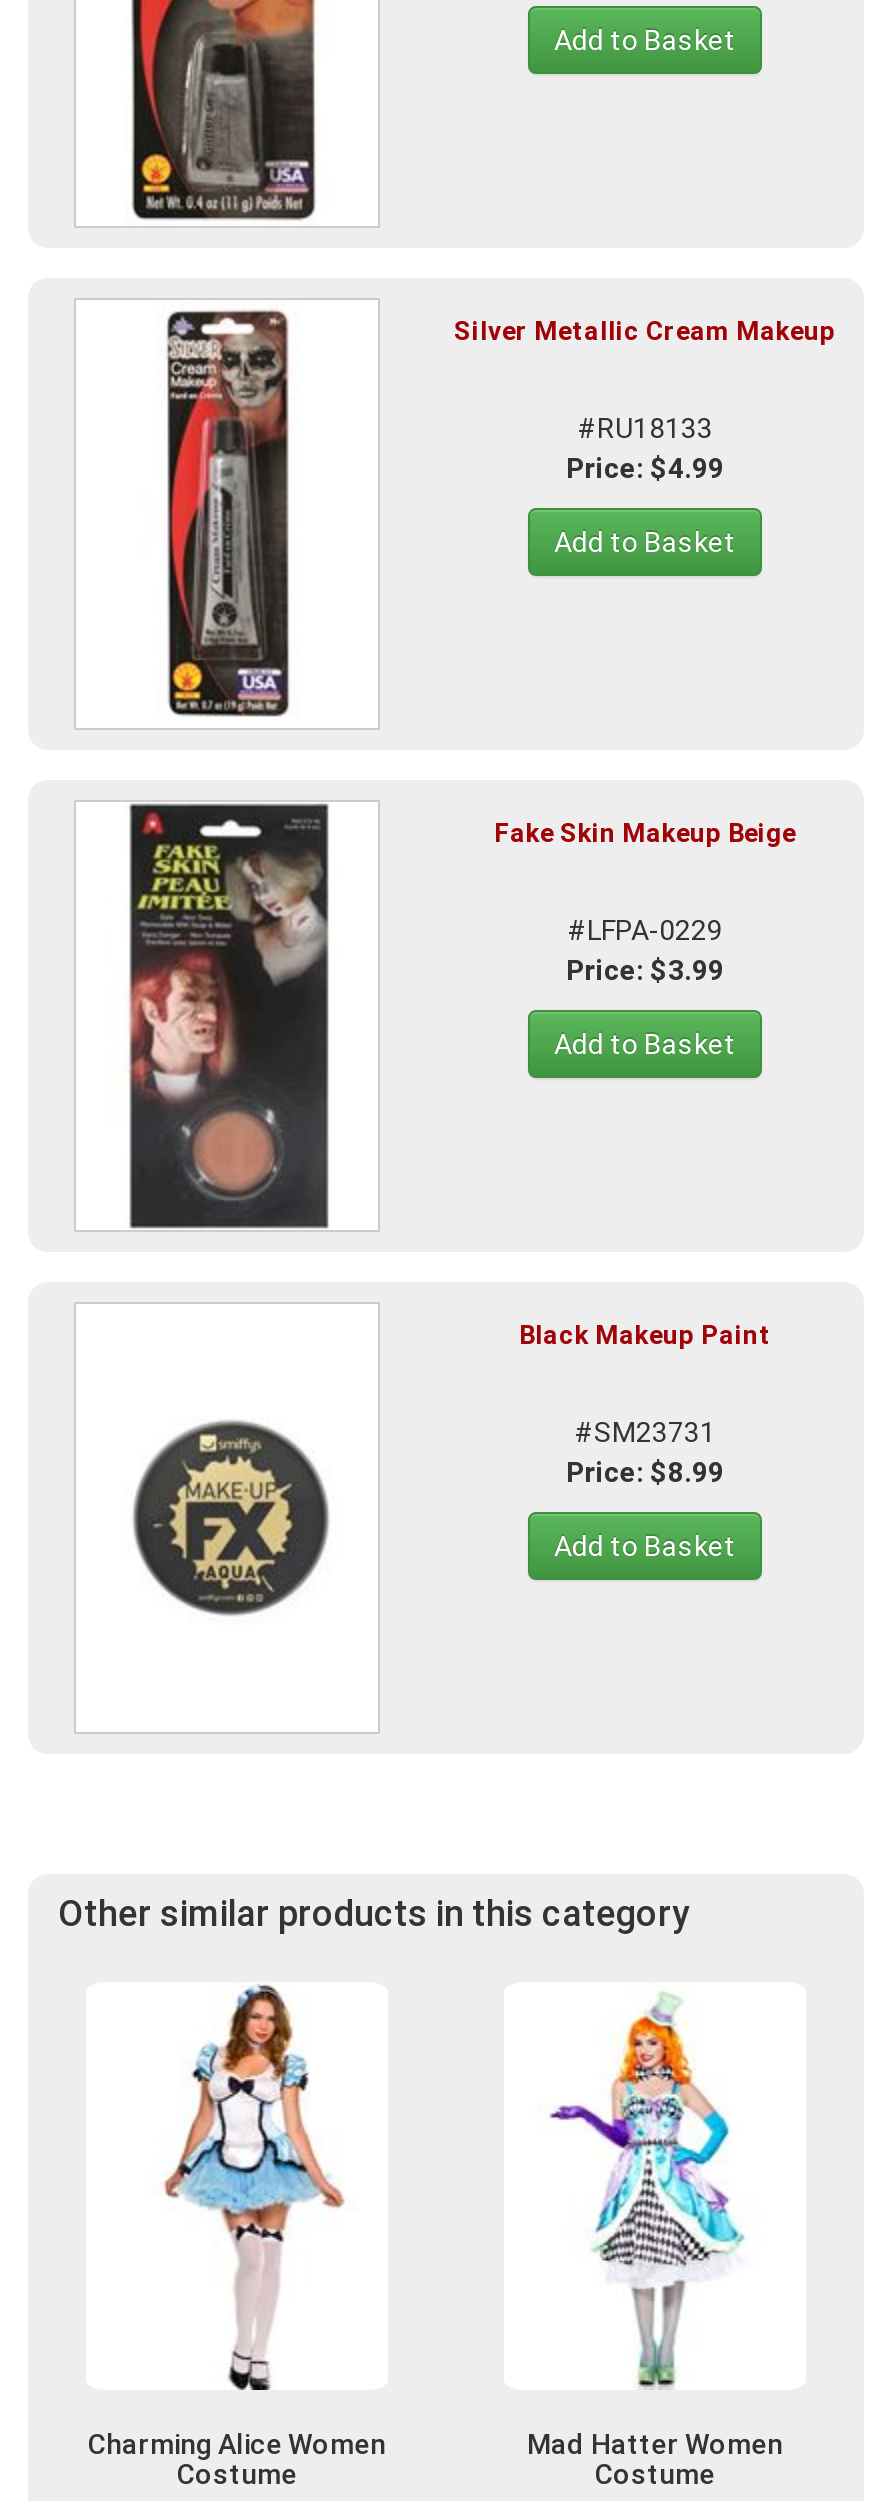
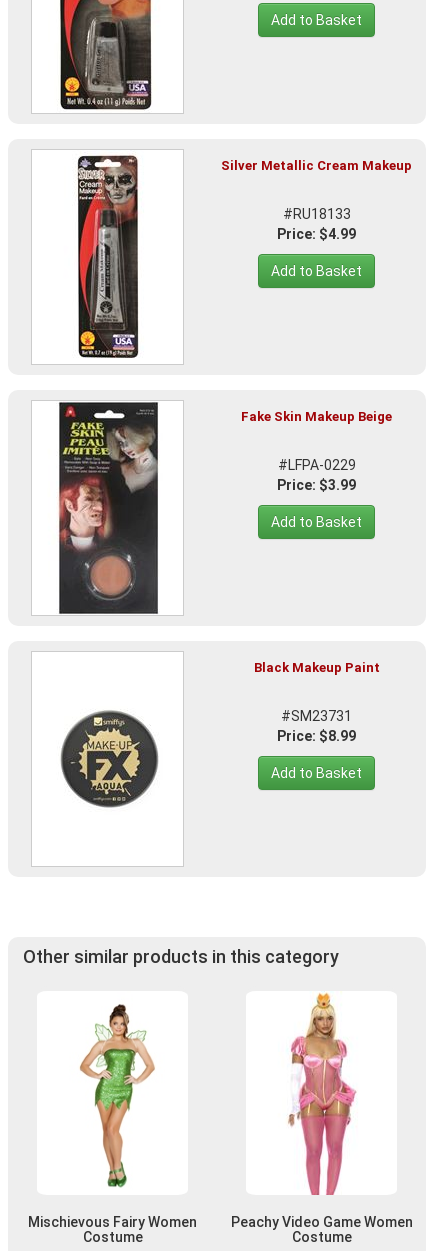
- [image]
- Charming Alice Women
+ [image]
+ Mischievous Fairy Women

- [image]
- Mad Hatter Women
+ [image]
+ Peachy Video Game Women
